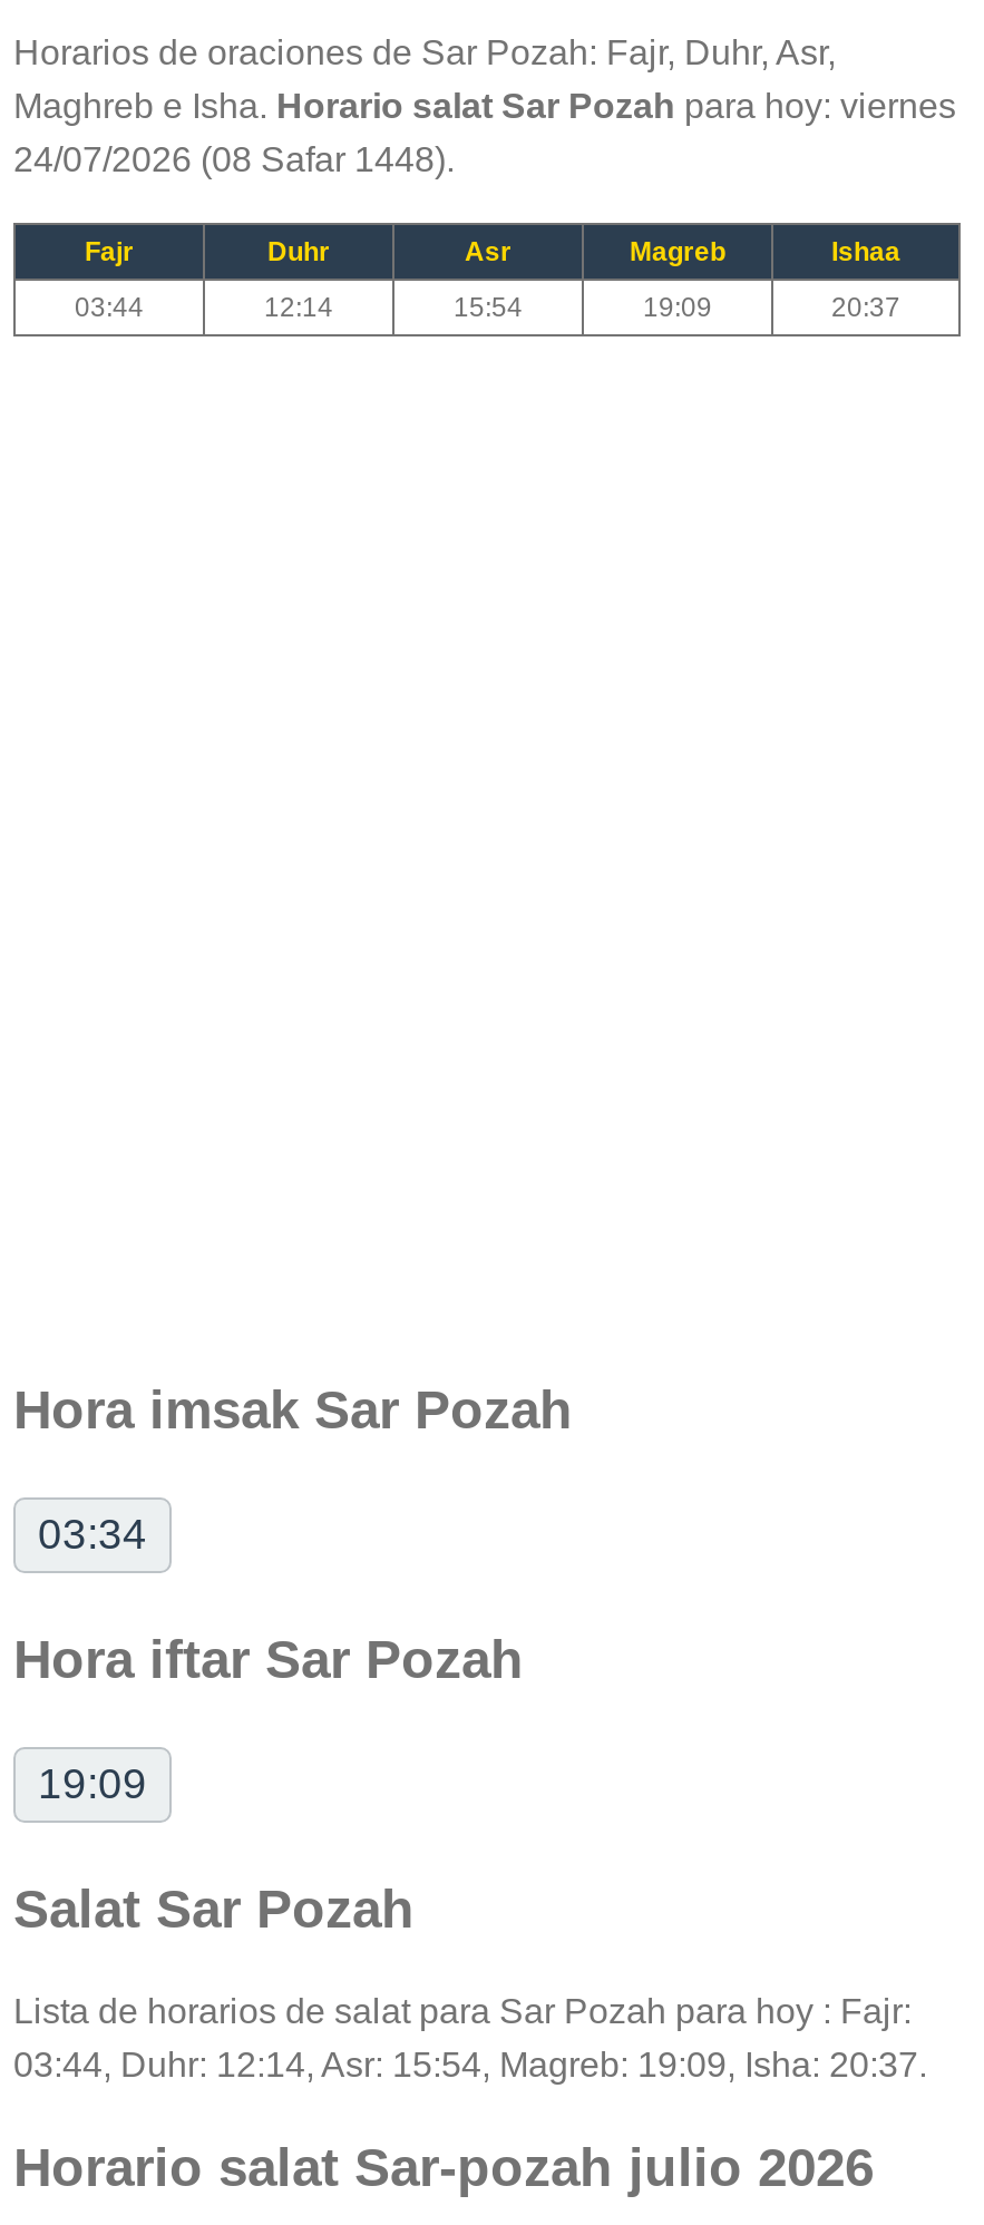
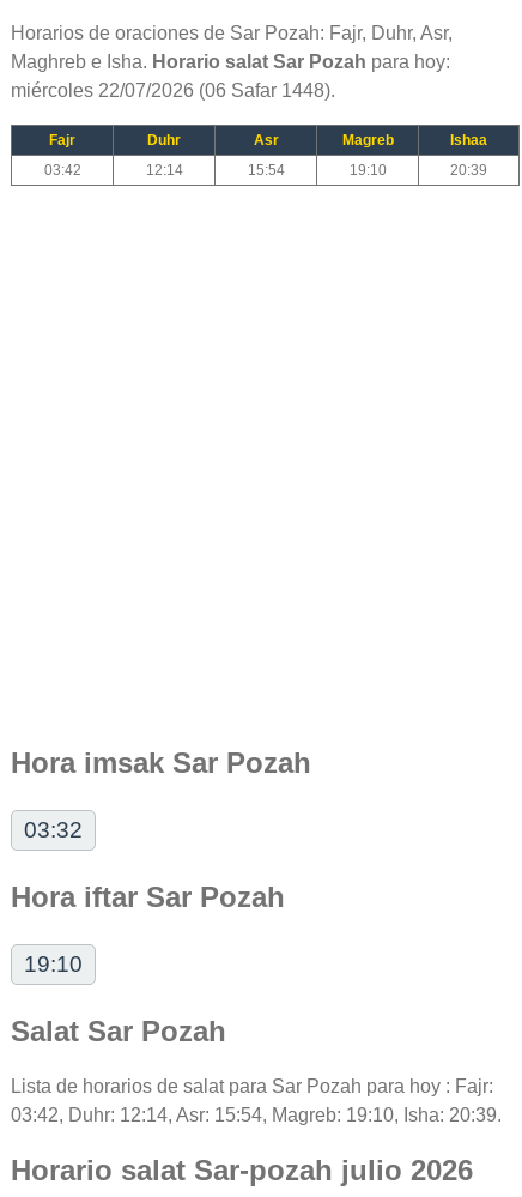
- Maghreb e Isha. Horario salat Sar Pozah para hoy: viernes
- 24/07/2026 (08 Safar 1448).
+ Maghreb e Isha. Horario salat Sar Pozah para hoy:
+ miércoles 22/07/2026 (06 Safar 1448).

- 03:44
+ 03:42

- 19:09
+ 19:10

- 20:37
+ 20:39

- 03:34
+ 03:32

- 19:09
+ 19:10

- 03:44, Duhr: 12:14, Asr: 15:54, Magreb: 19:09, Isha: 20:37.
+ 03:42, Duhr: 12:14, Asr: 15:54, Magreb: 19:10, Isha: 20:39.
